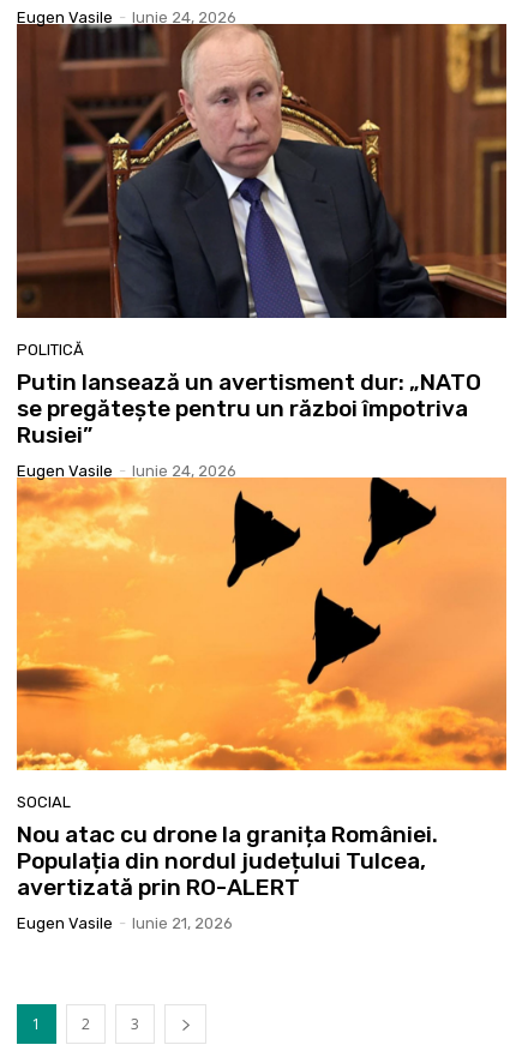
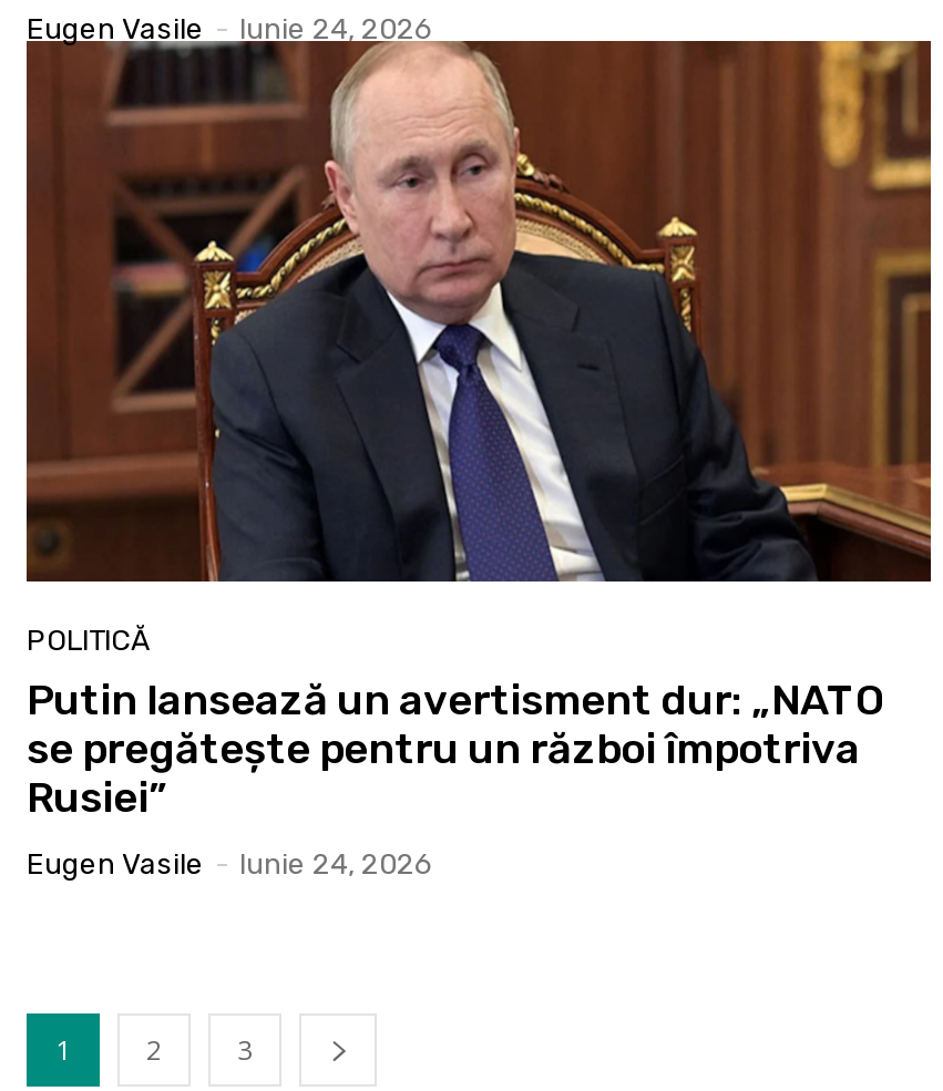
- [image]
- SOCIAL
- Nou atac cu drone la granița României.
- Populația din nordul județului Tulcea,
- avertizată prin RO-ALERT
- Eugen Vasile - Iunie 21, 2026
